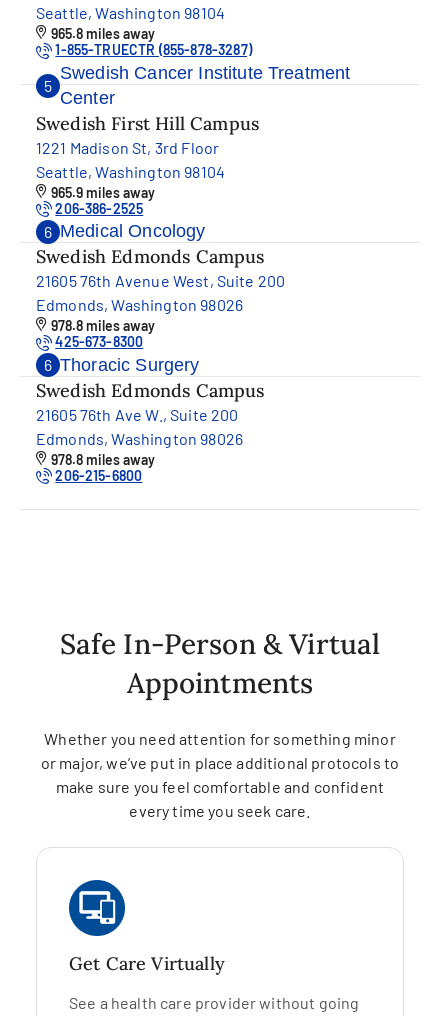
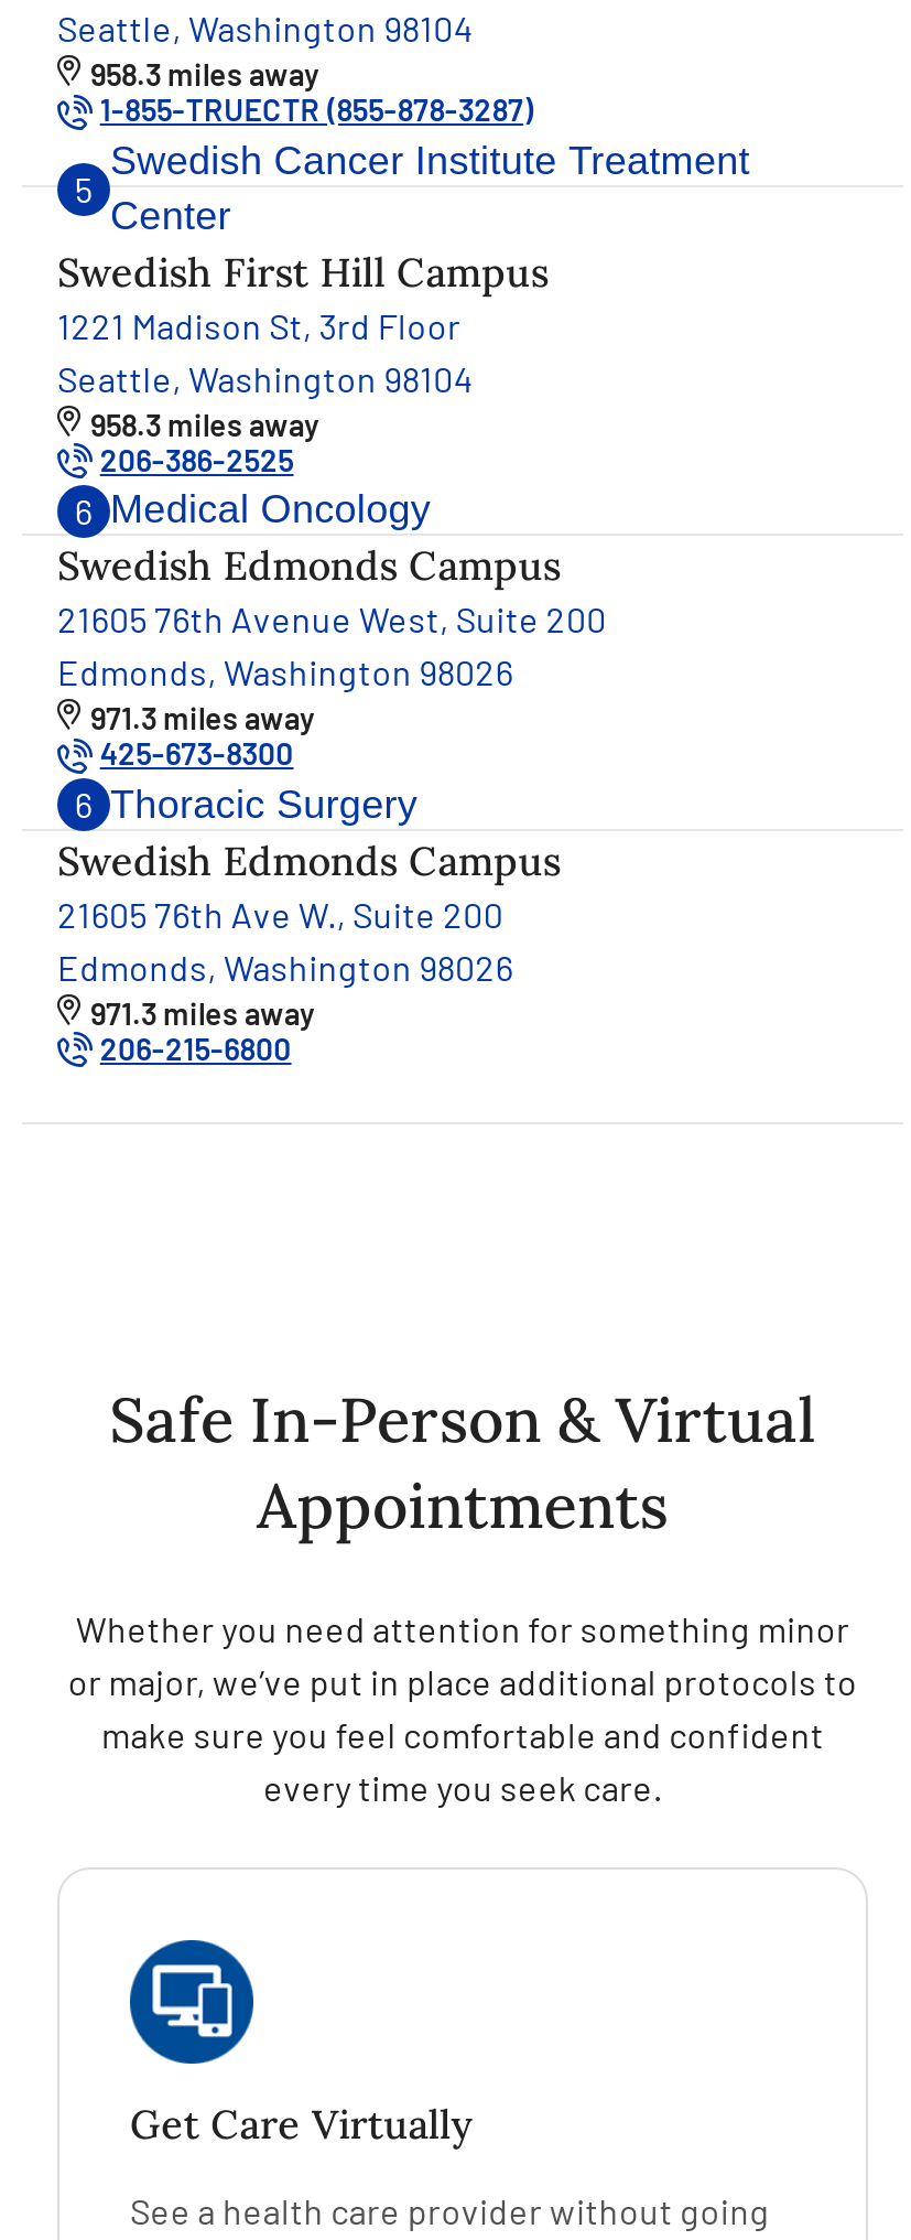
- 965.8 miles away
+ 958.3 miles away

- 965.9 miles away
+ 958.3 miles away

- 978.8 miles away
+ 971.3 miles away

- 978.8 miles away
+ 971.3 miles away
